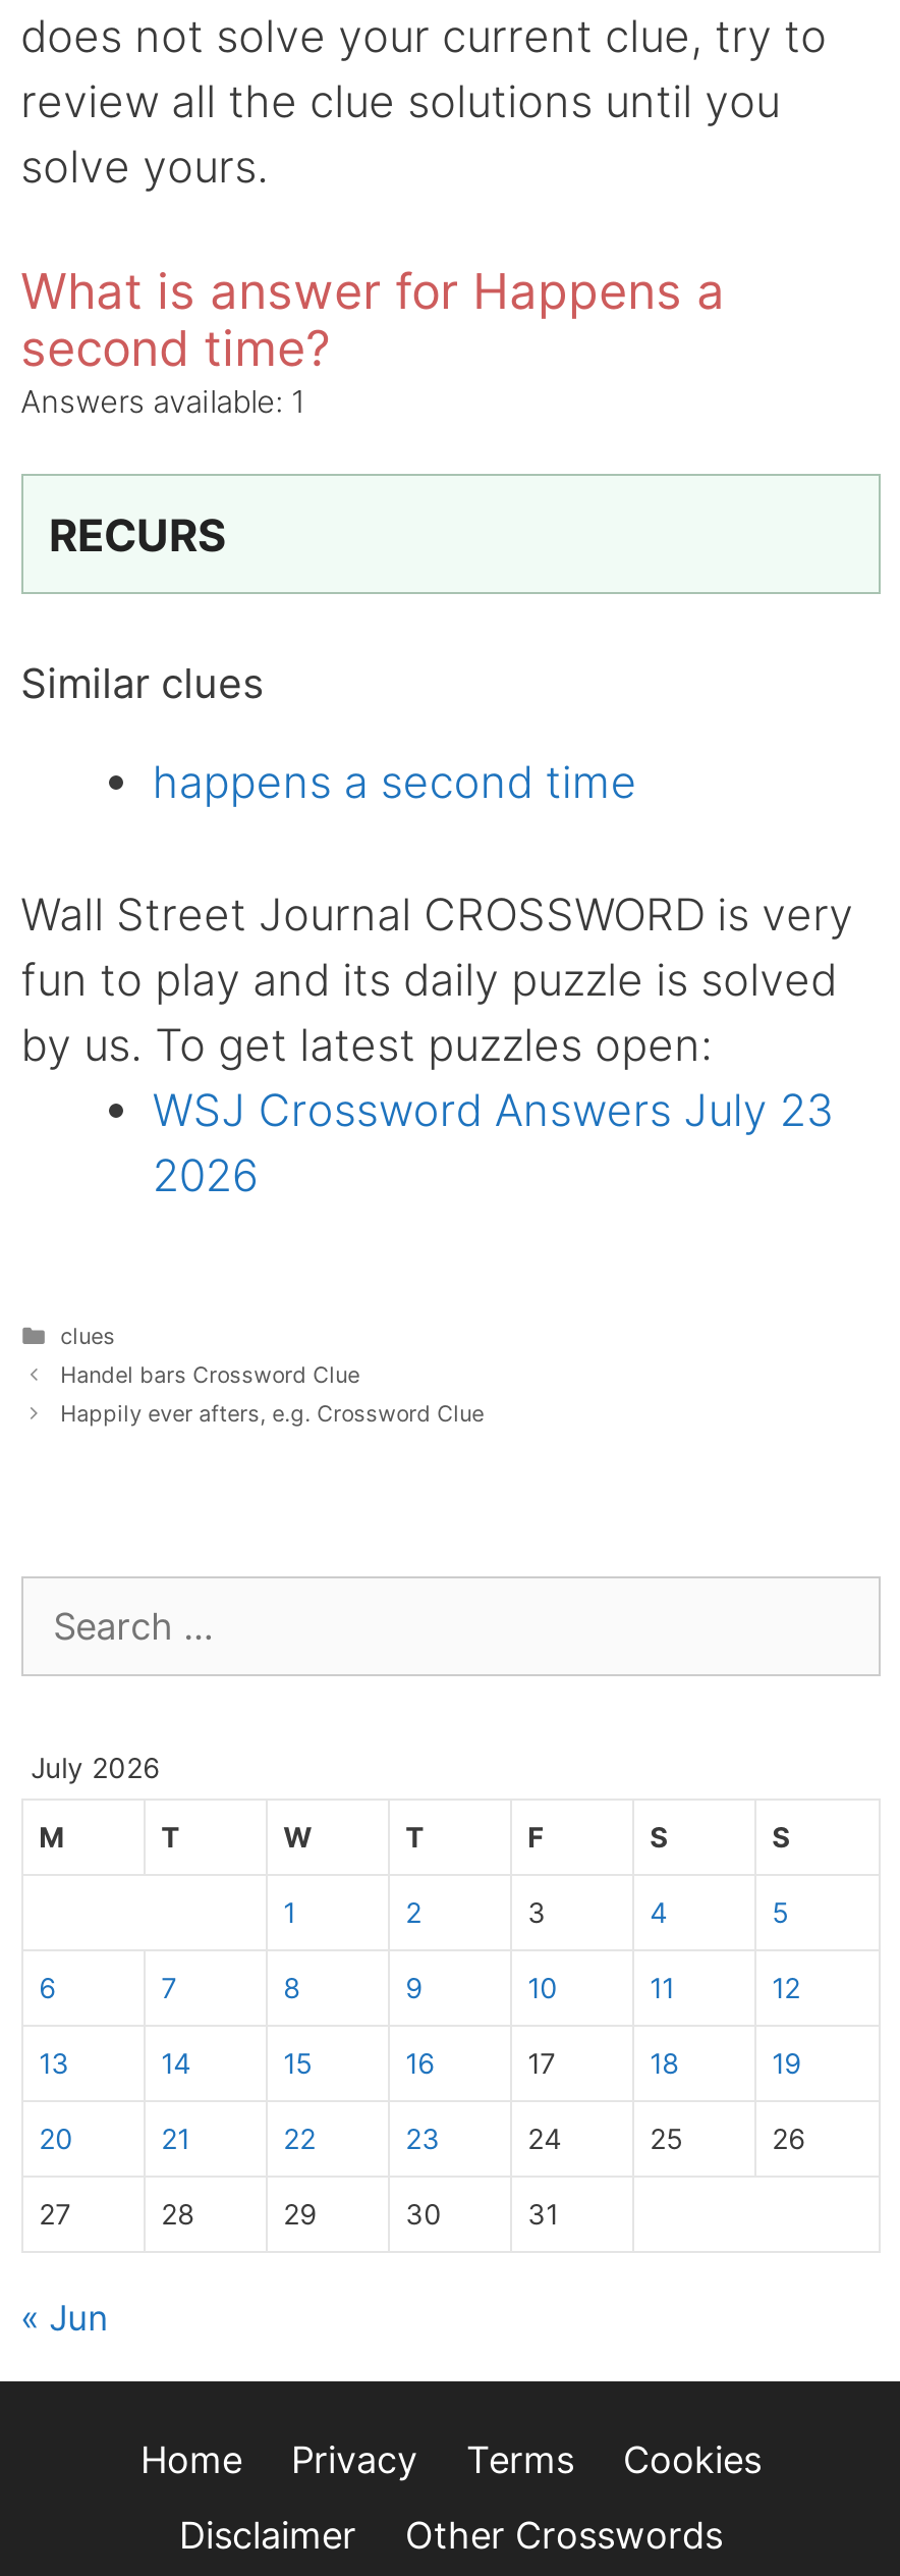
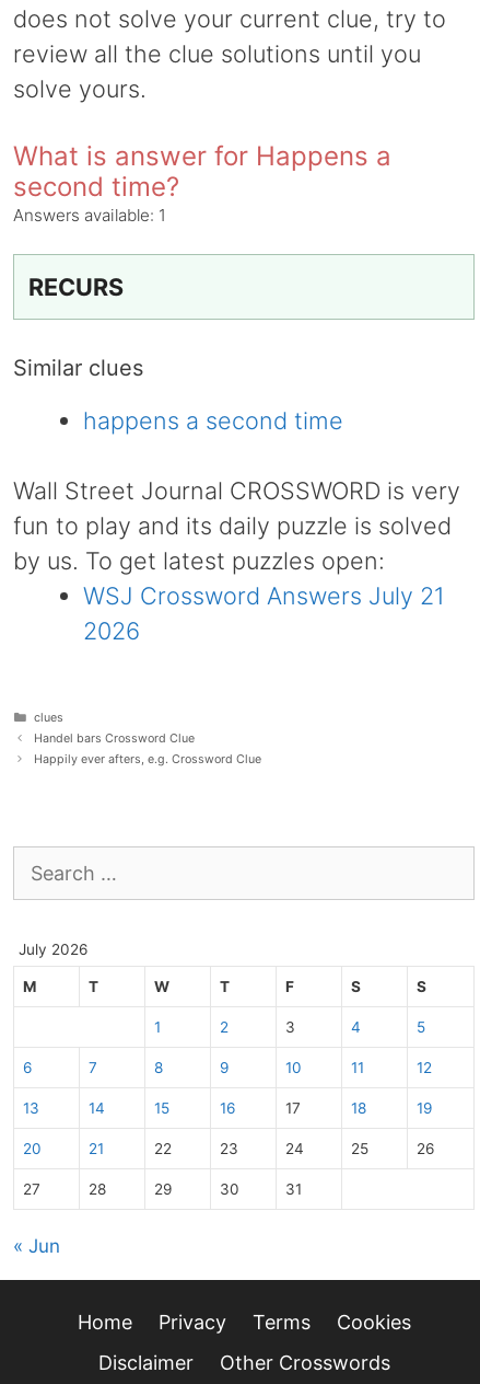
- WSJ Crossword Answers July 23
+ WSJ Crossword Answers July 21
